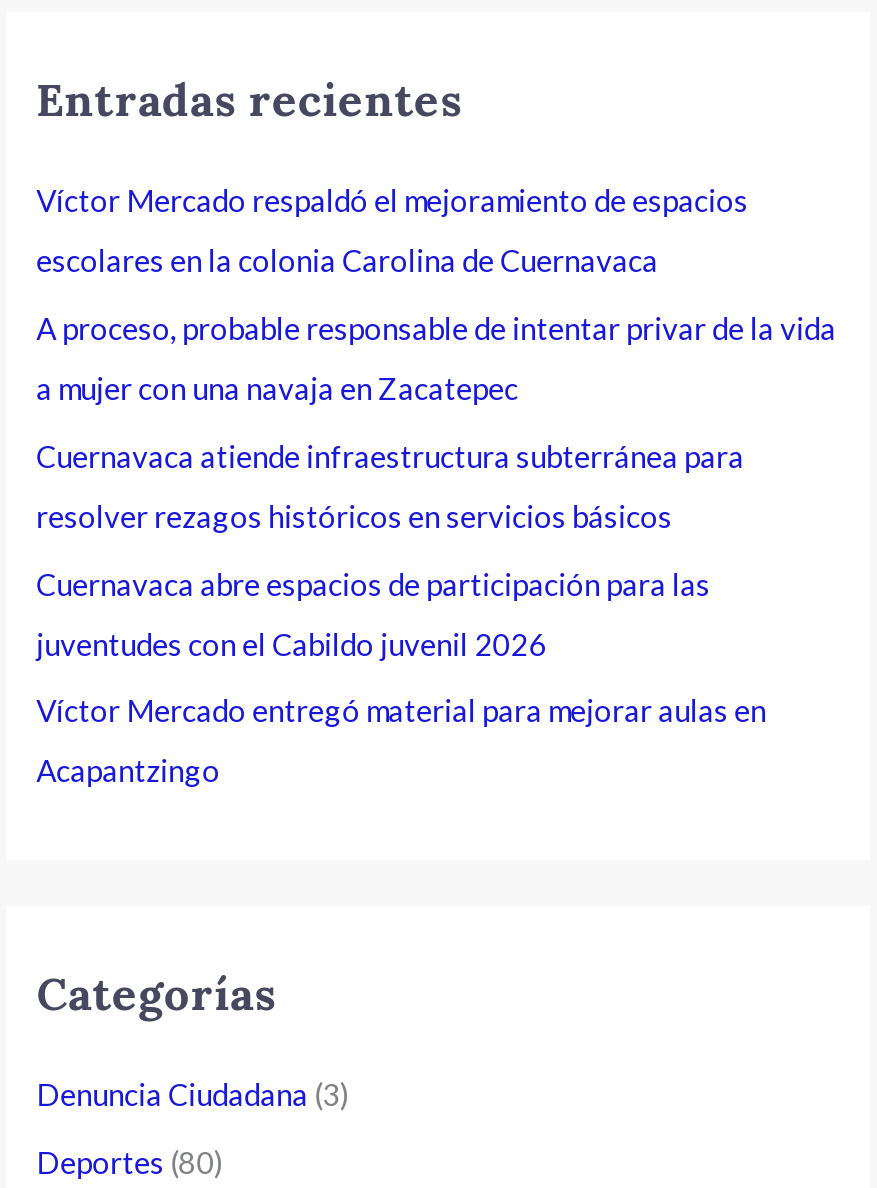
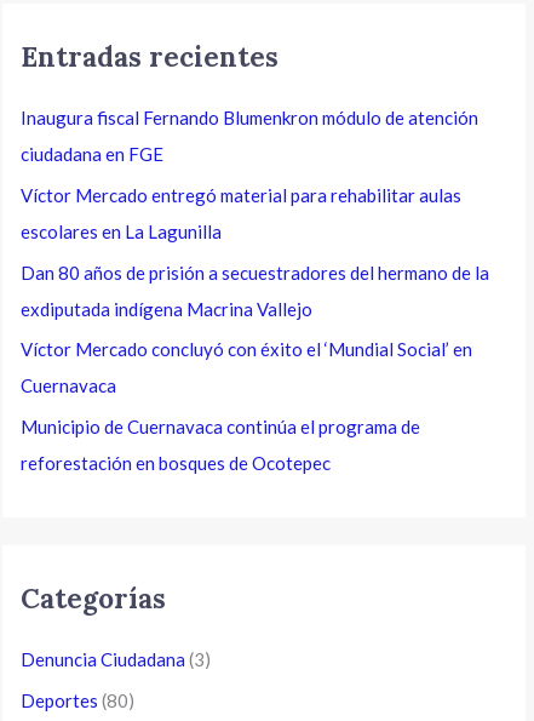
- Víctor Mercado respaldó el mejoramiento de espacios
+ Inaugura fiscal Fernando Blumenkron módulo de atención

- escolares en la colonia Carolina de Cuernavaca
+ ciudadana en FGE

- A proceso, probable responsable de intentar privar de la vida
+ Víctor Mercado entregó material para rehabilitar aulas

- a mujer con una navaja en Zacatepec
+ escolares en La Lagunilla

- Cuernavaca atiende infraestructura subterránea para
+ Dan 80 años de prisión a secuestradores del hermano de la

- resolver rezagos históricos en servicios básicos
+ exdiputada indígena Macrina Vallejo

- Cuernavaca abre espacios de participación para las
+ Víctor Mercado concluyó con éxito el ‘Mundial Social’ en

- juventudes con el Cabildo juvenil 2026
+ Cuernavaca

- Víctor Mercado entregó material para mejorar aulas en
+ Municipio de Cuernavaca continúa el programa de

- Acapantzingo
+ reforestación en bosques de Ocotepec
